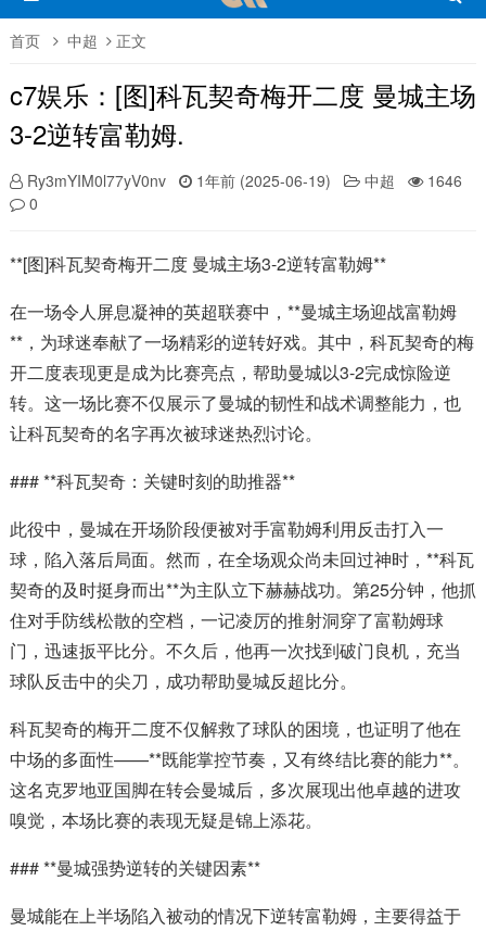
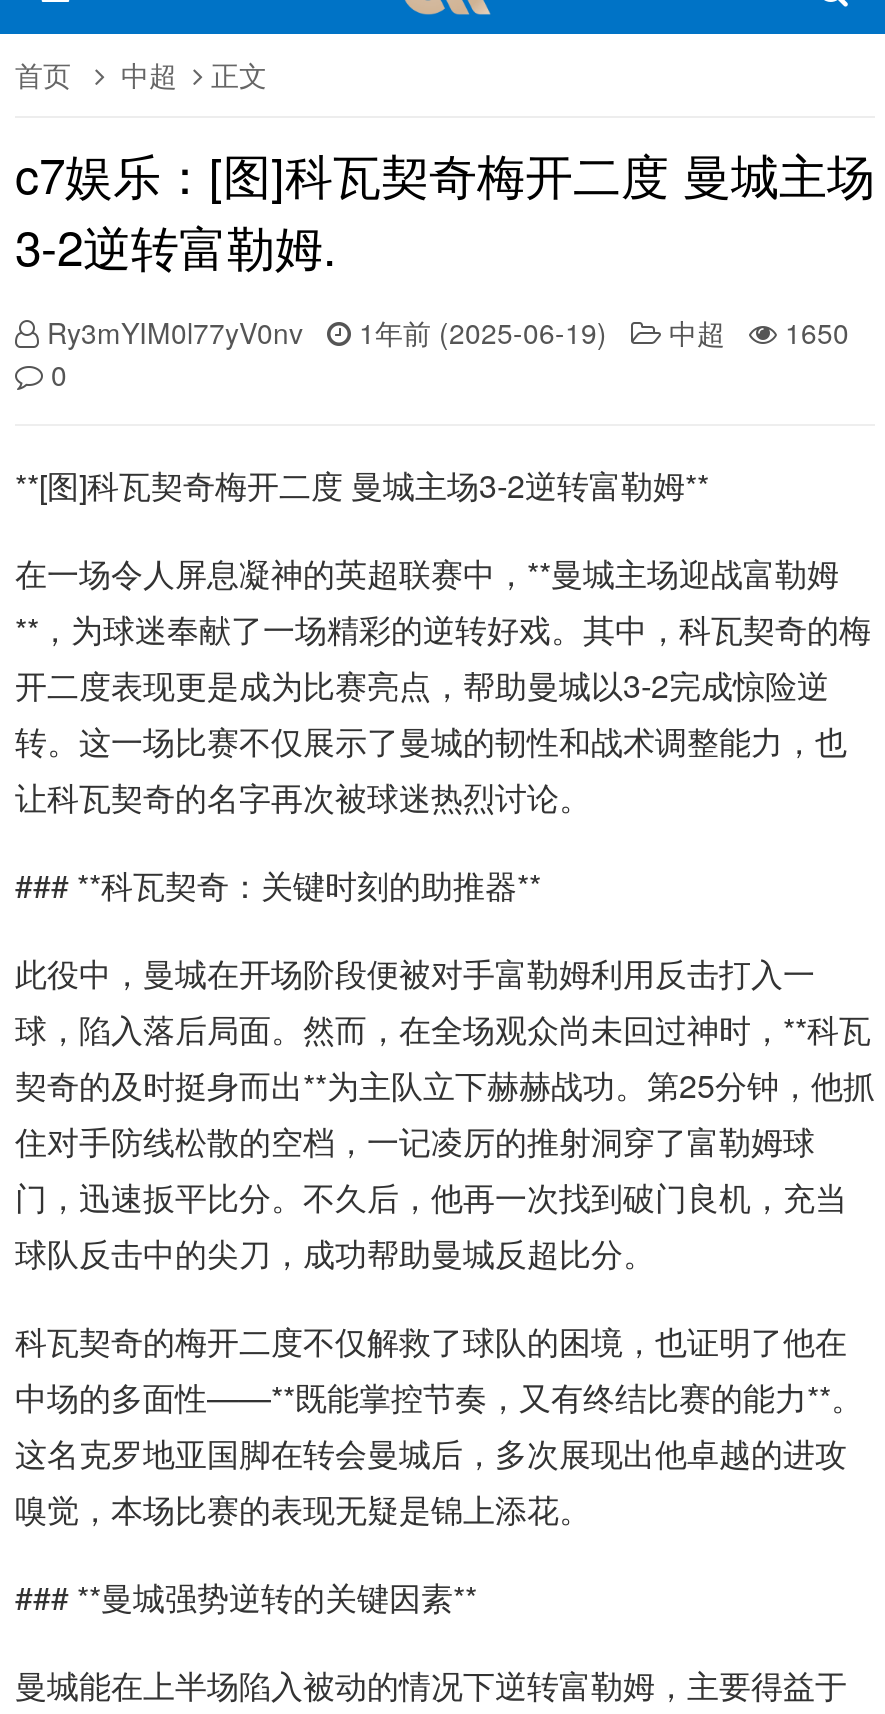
- Ry3mYIM0l77yV0nv 1年前 (2025-06-19) 中超 1646
+ Ry3mYIM0l77yV0nv 1年前 (2025-06-19) 中超 1650
